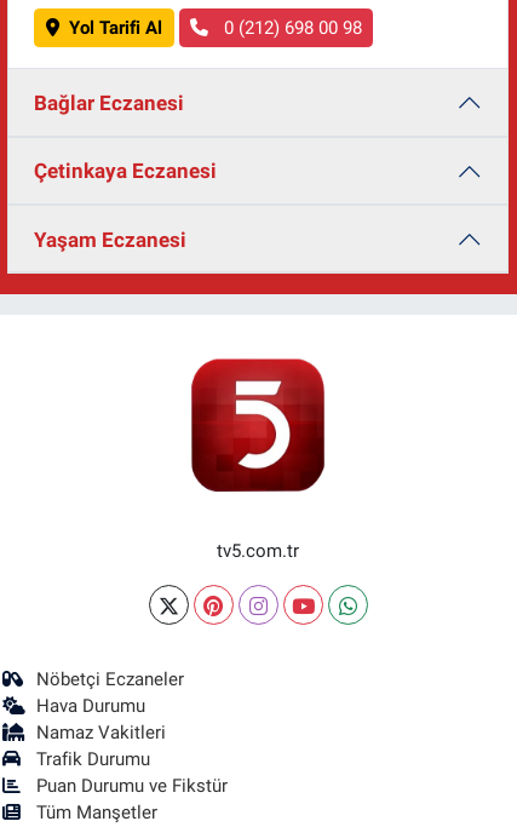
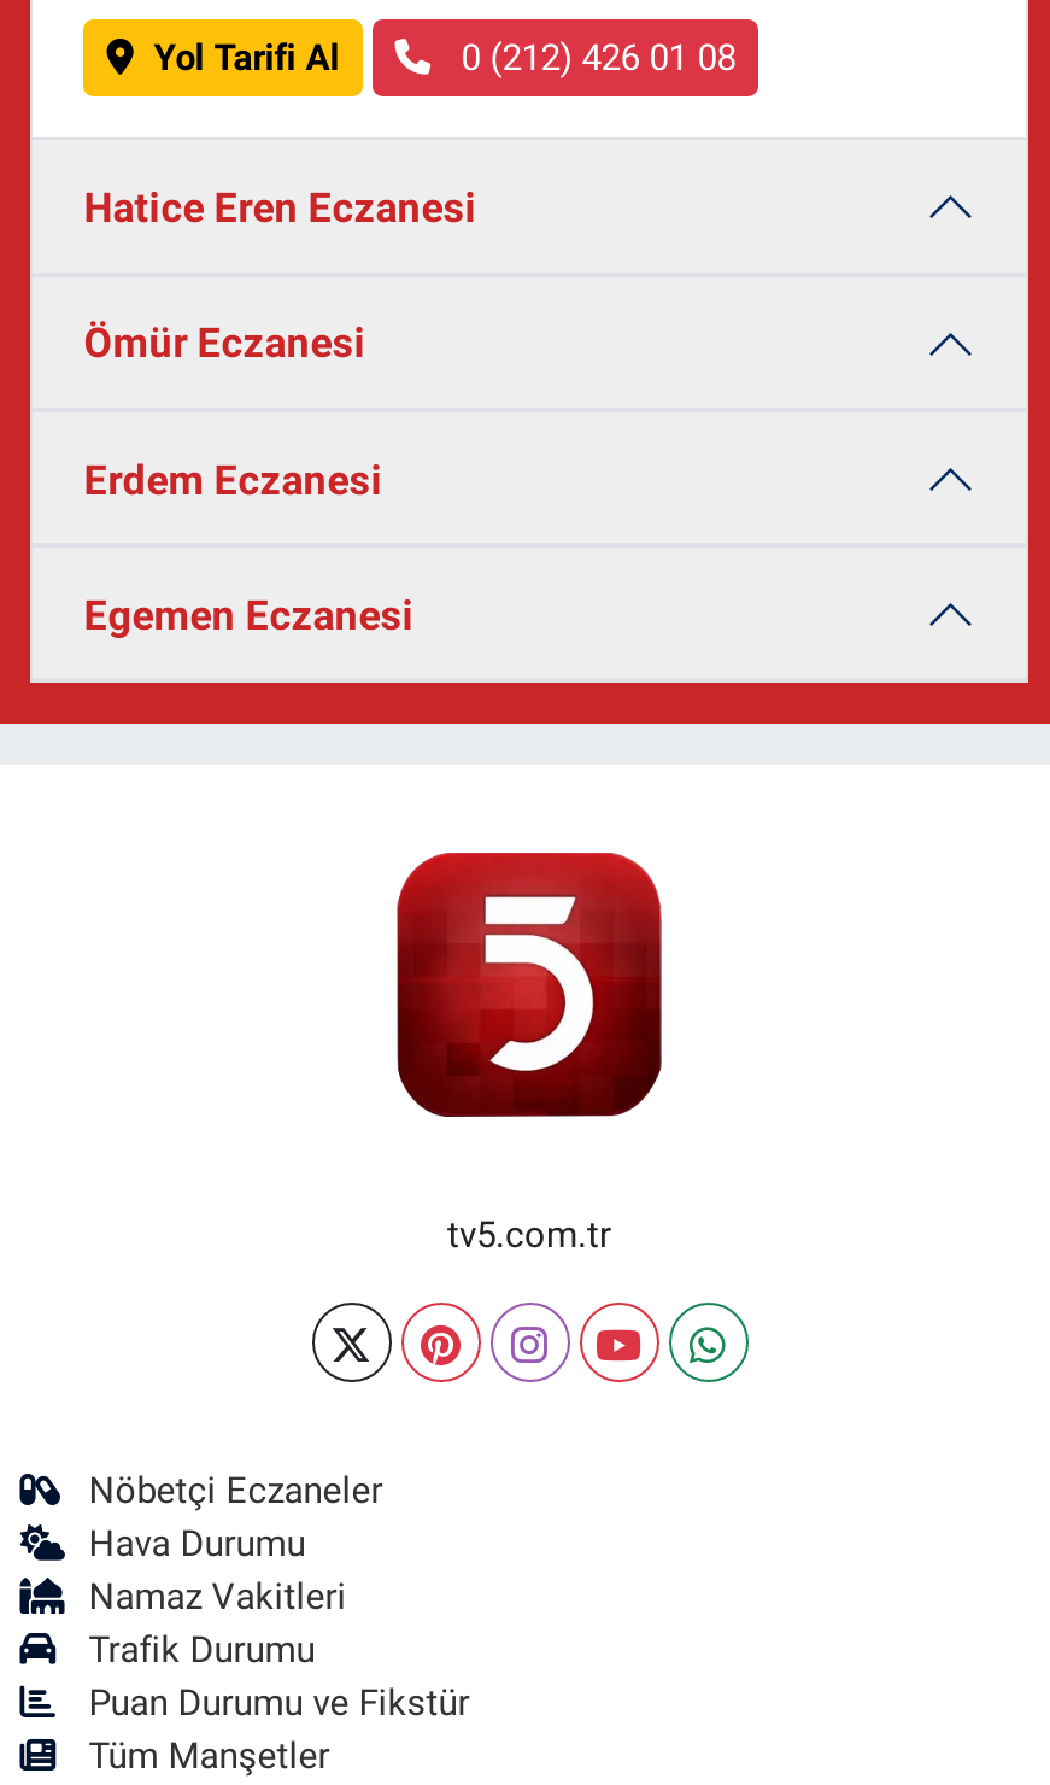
- 0 (212) 698 00 98
- Bağlar Eczanesi
- Çetinkaya Eczanesi
- Yaşam Eczanesi
+ 0 (212) 426 01 08
+ Hatice Eren Eczanesi
+ Ömür Eczanesi
+ Erdem Eczanesi
+ Egemen Eczanesi
